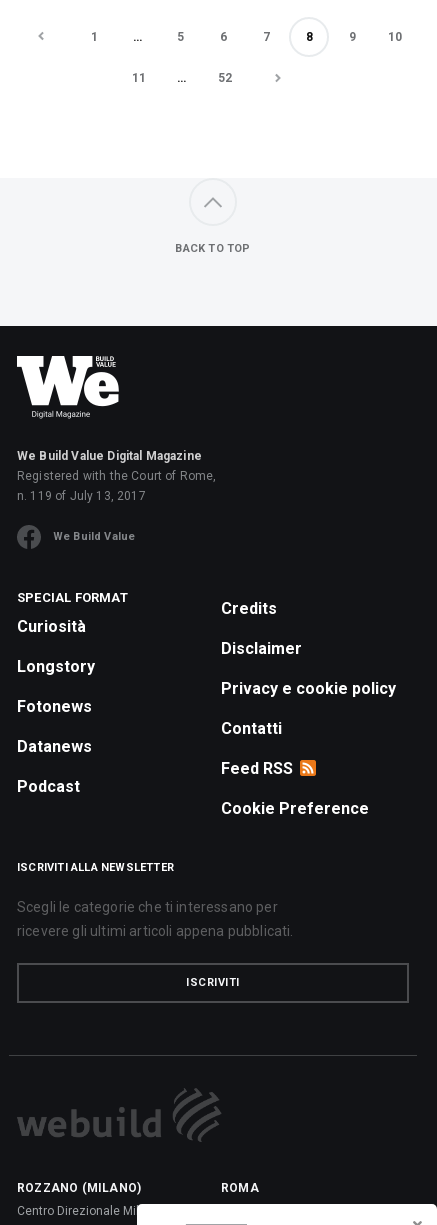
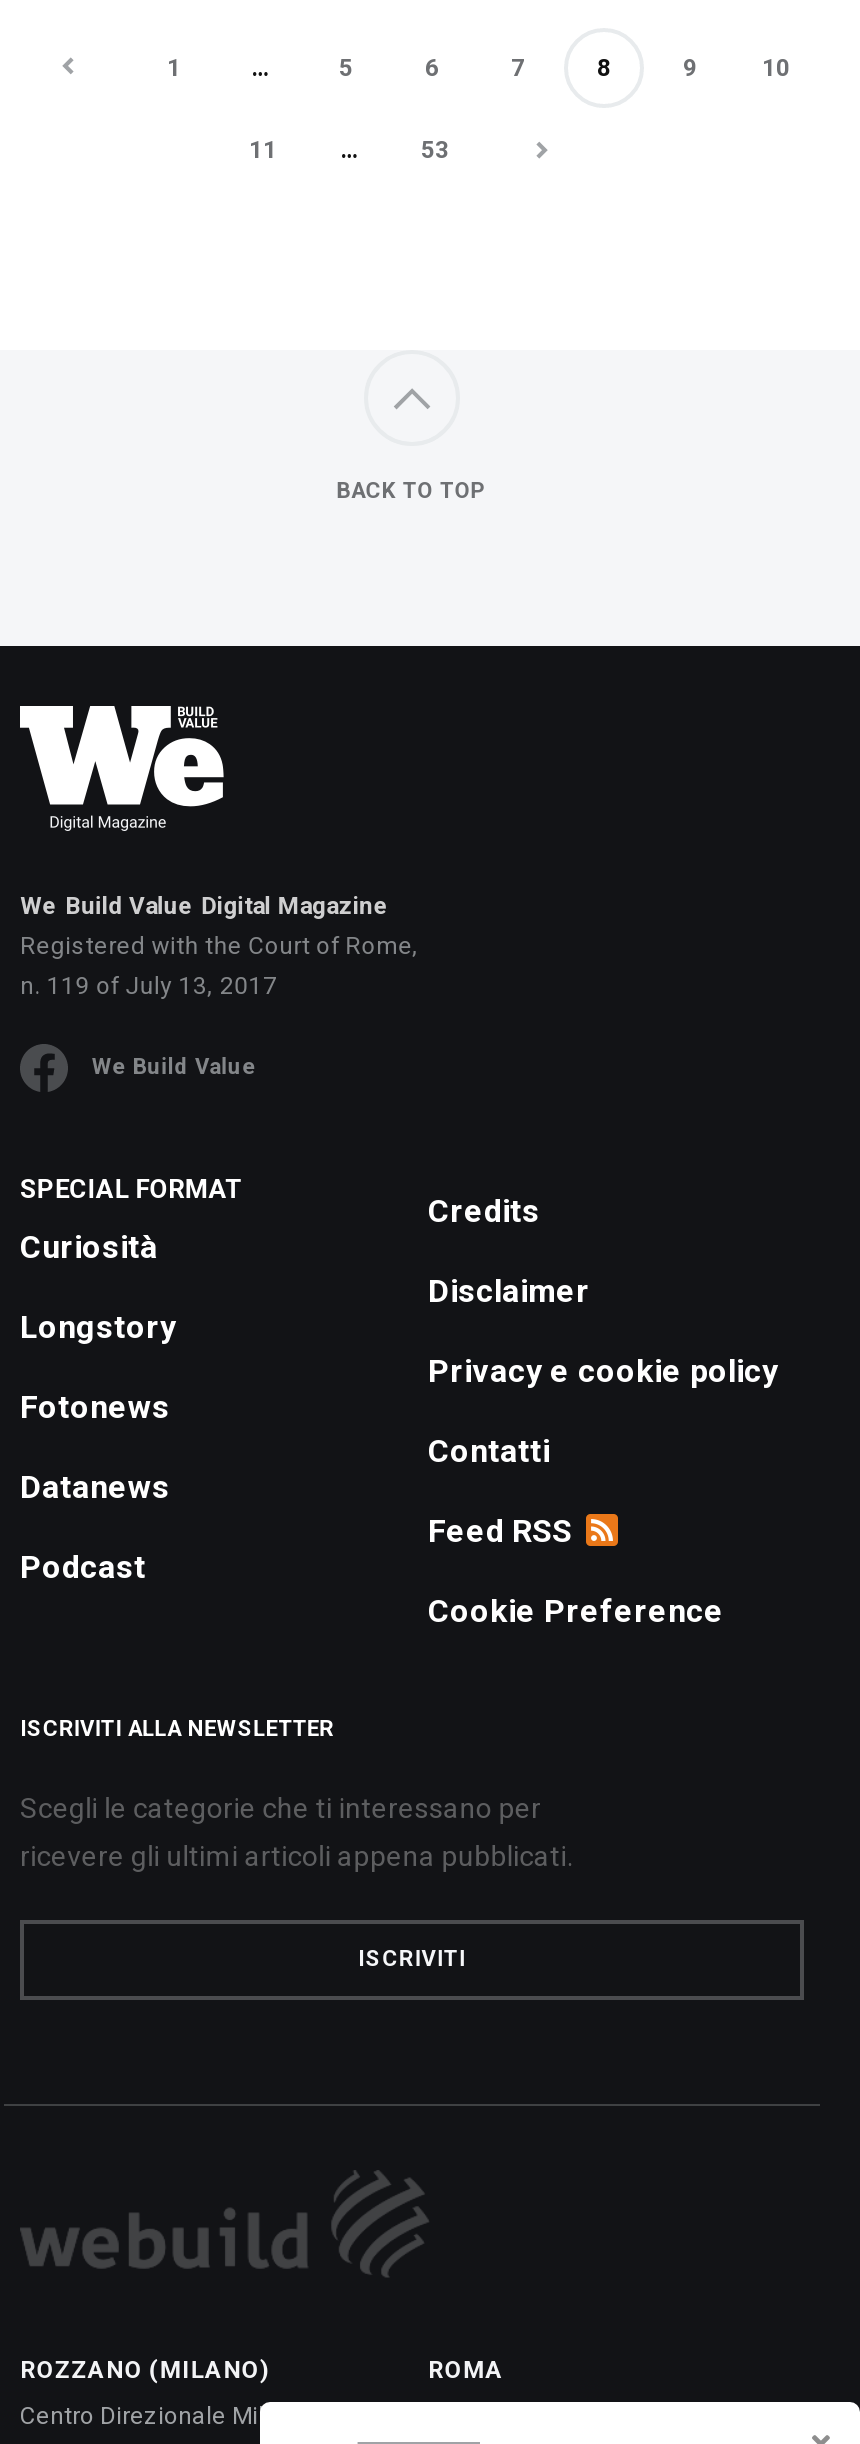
- 52
+ 53
